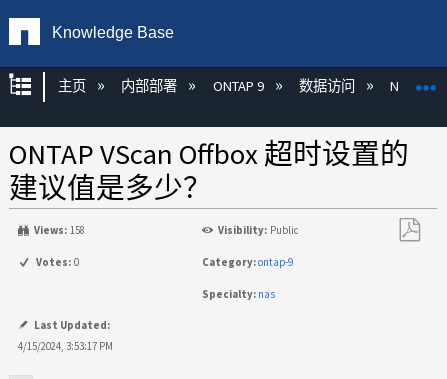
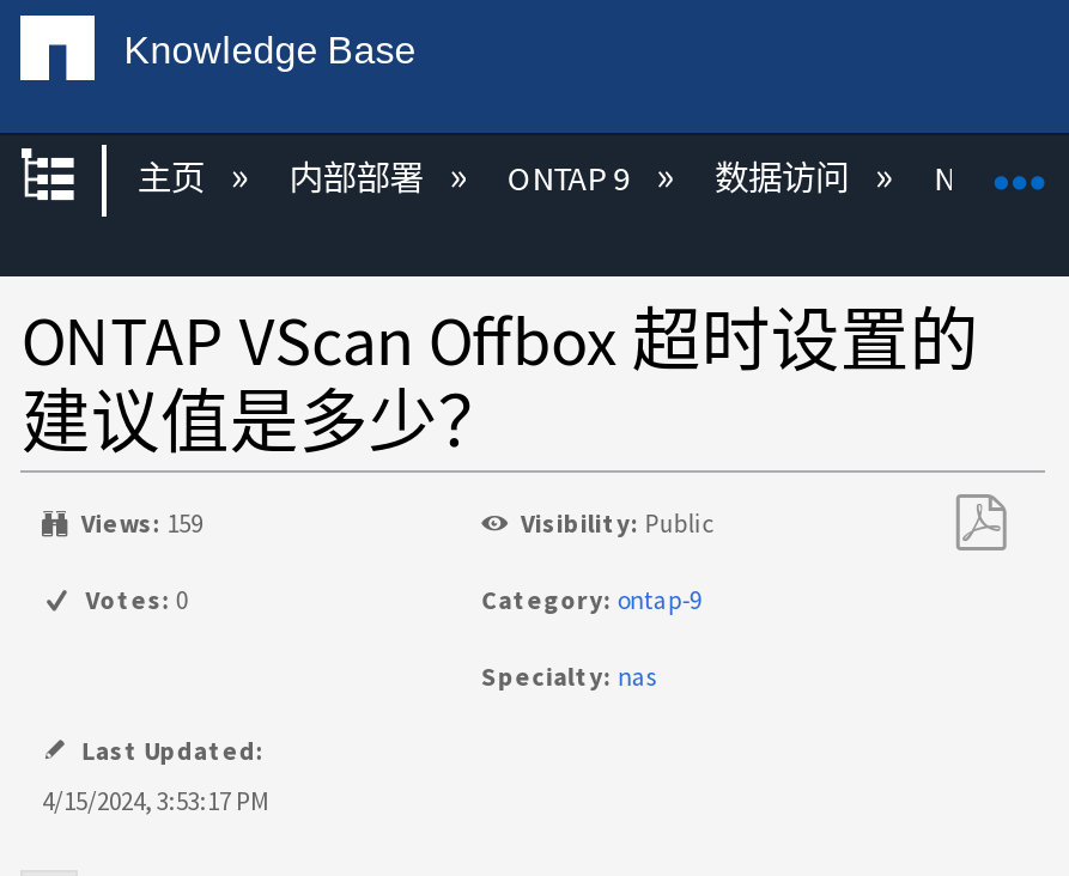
- Views: 158
+ Views: 159
